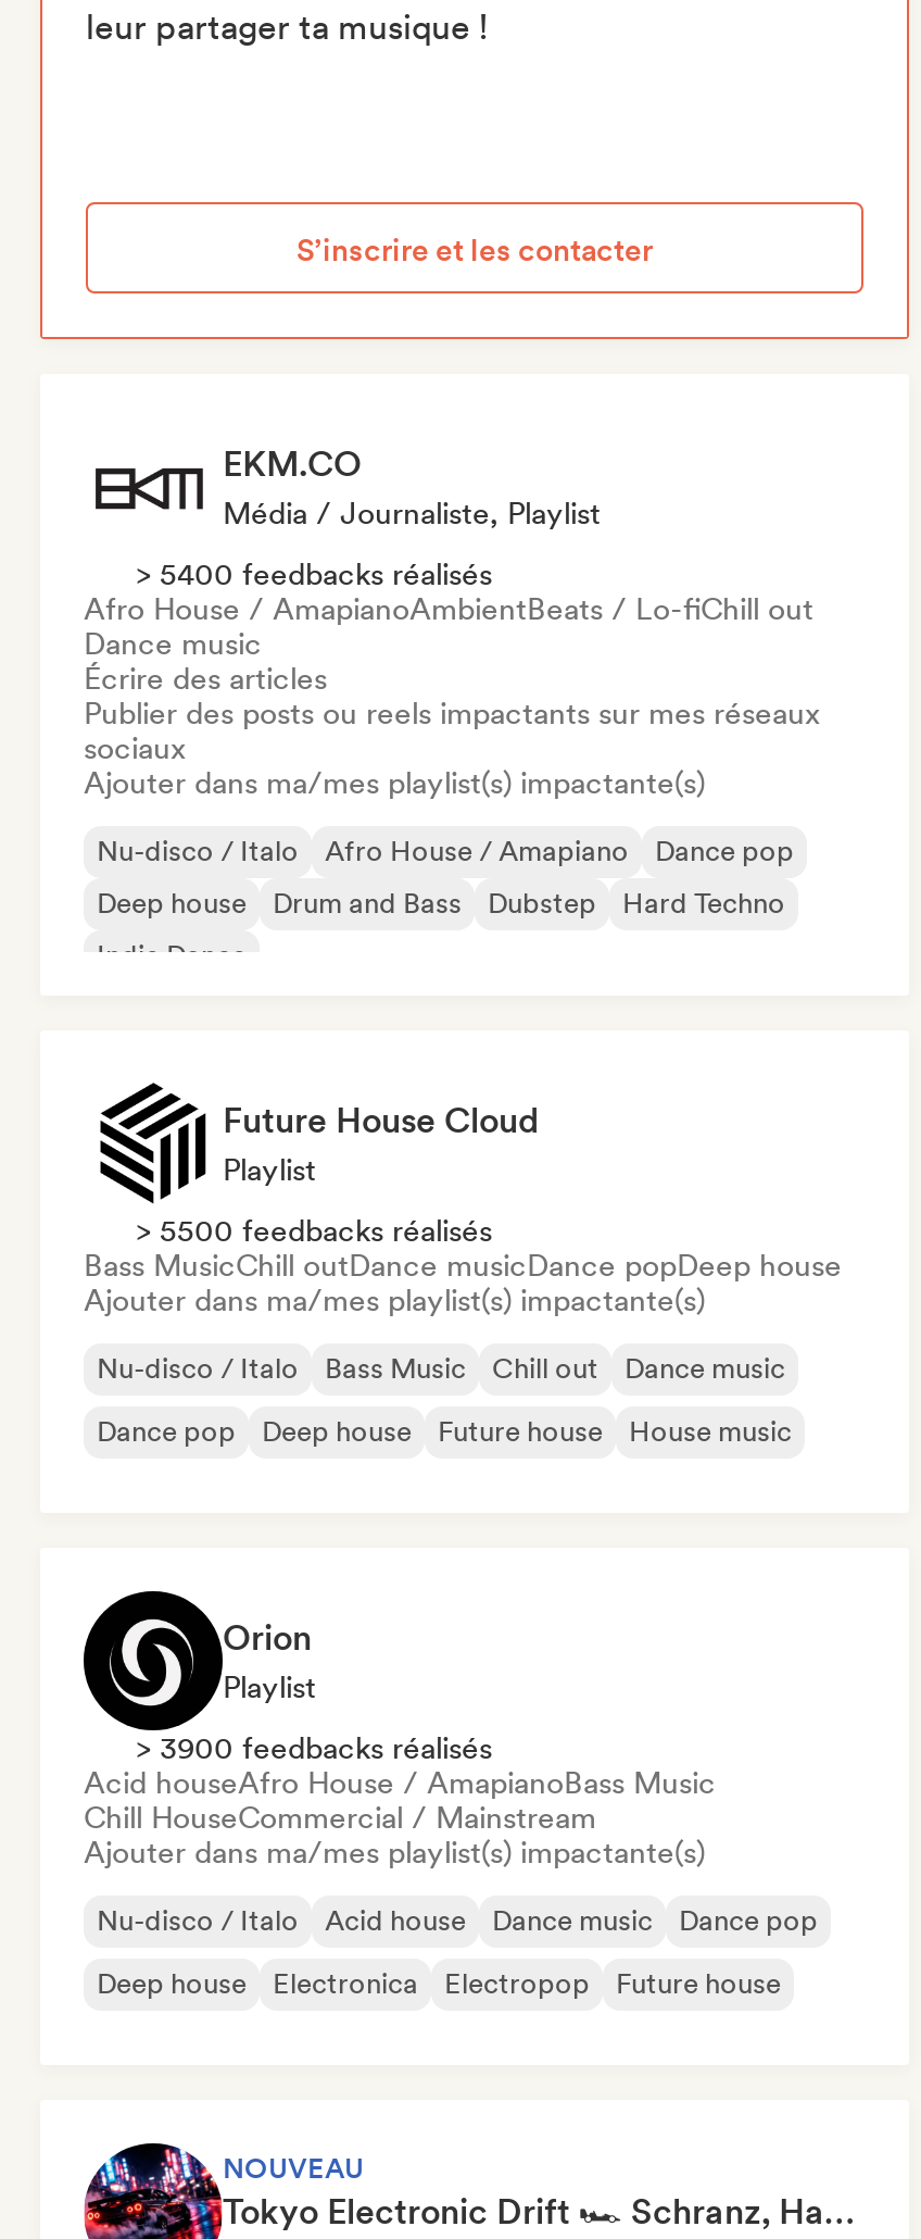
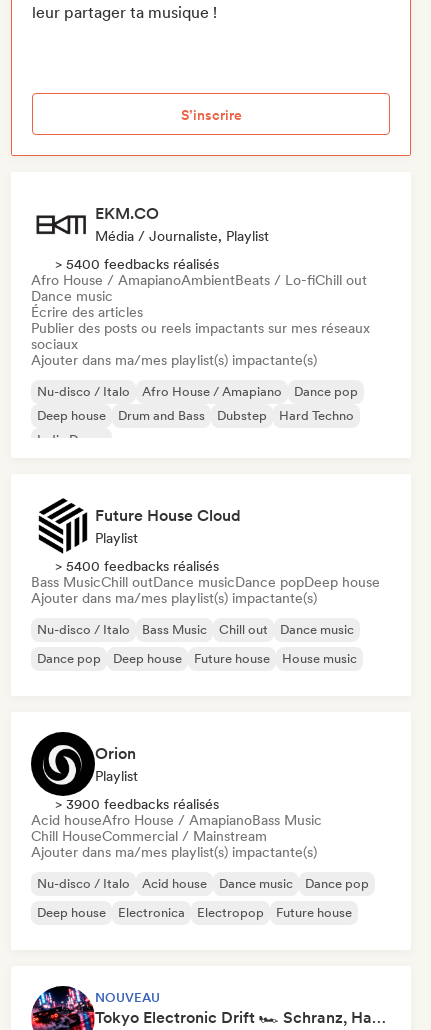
- S’inscrire et les contacter
+ S’inscrire

- > 5500 feedbacks réalisés
+ > 5400 feedbacks réalisés
